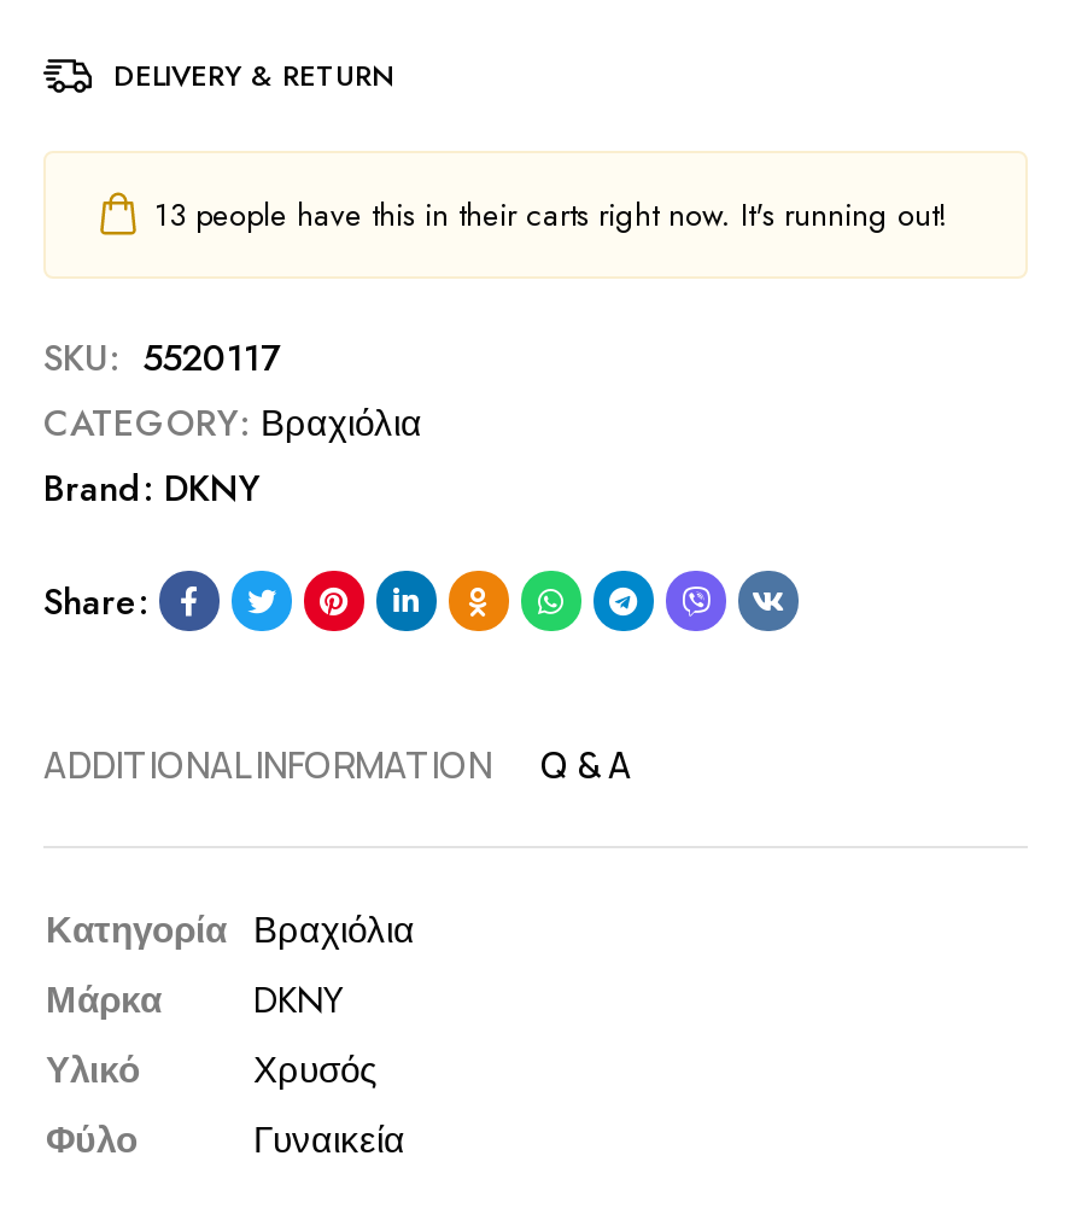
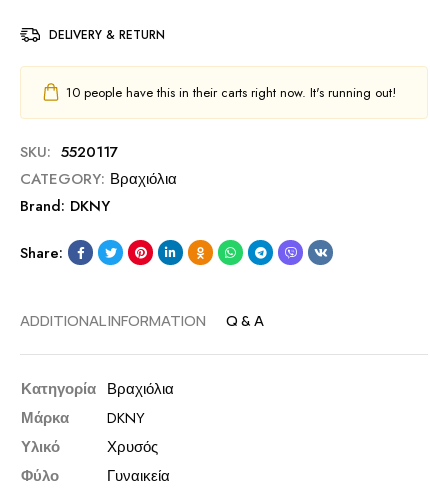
- 13 people have this in their carts right now. It's running out!
+ 10 people have this in their carts right now. It's running out!
